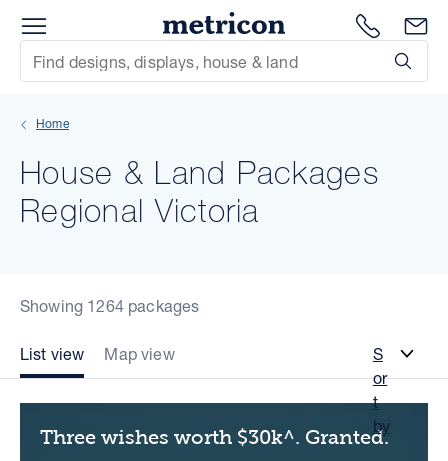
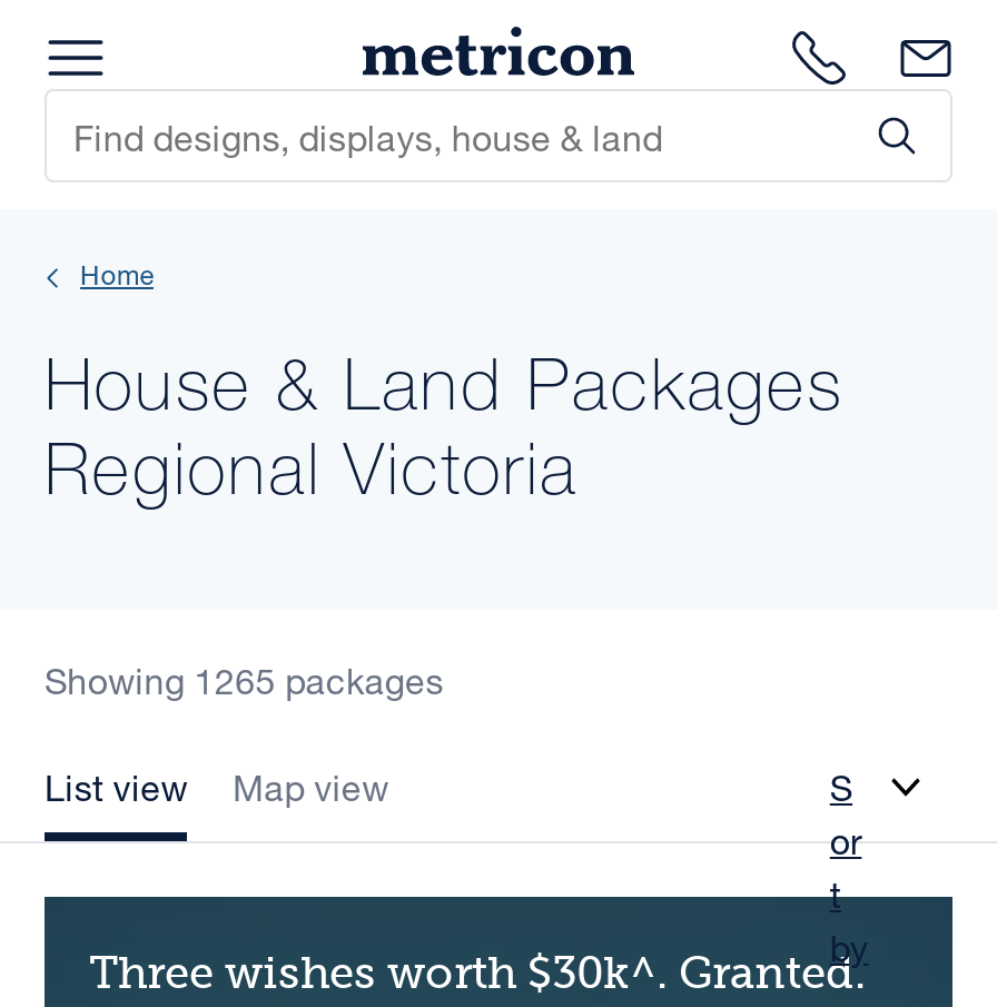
- Showing 1264 packages
+ Showing 1265 packages
